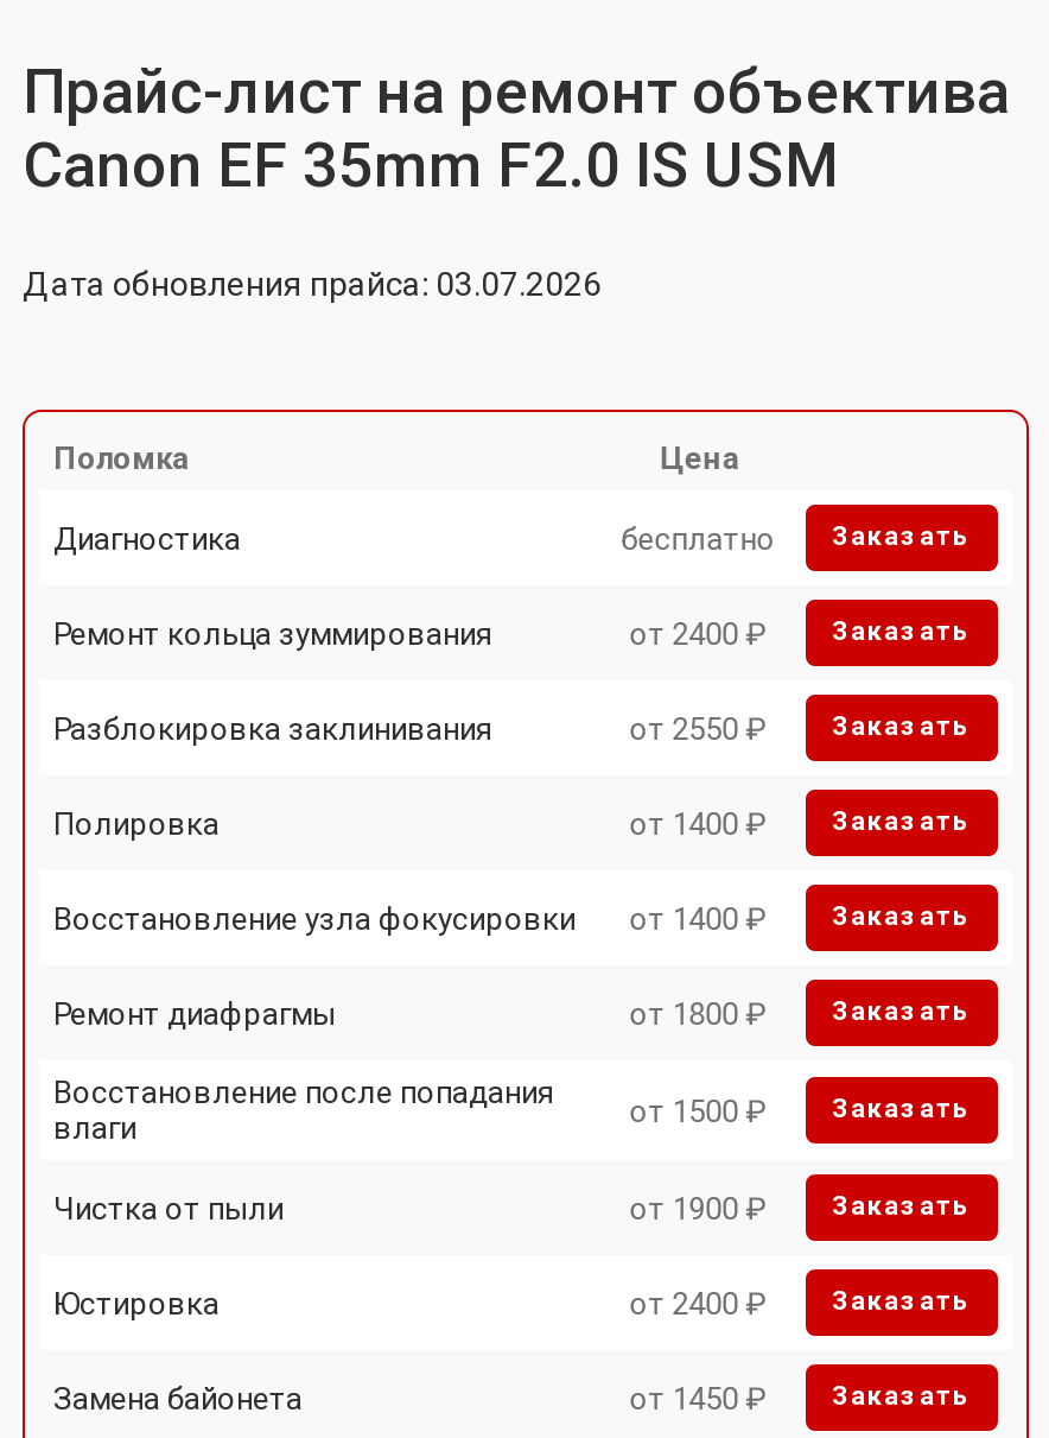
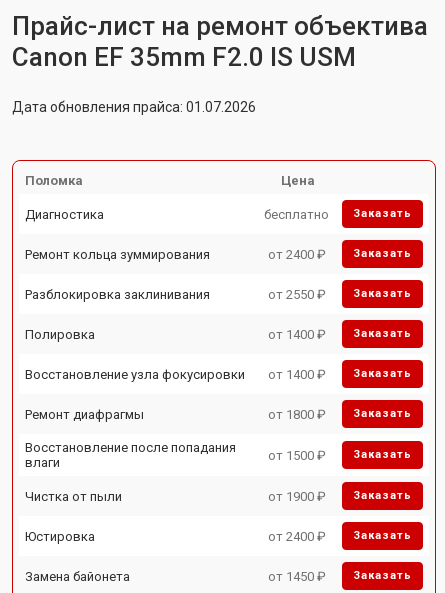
- Дата обновления прайса: 03.07.2026
+ Дата обновления прайса: 01.07.2026
